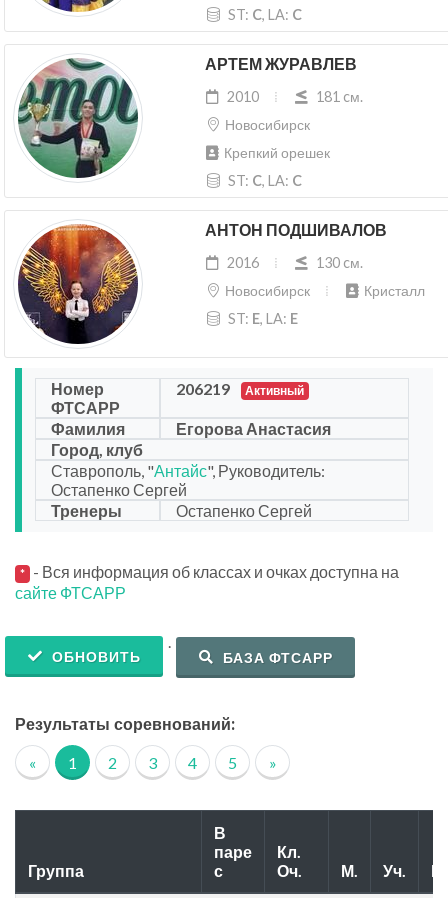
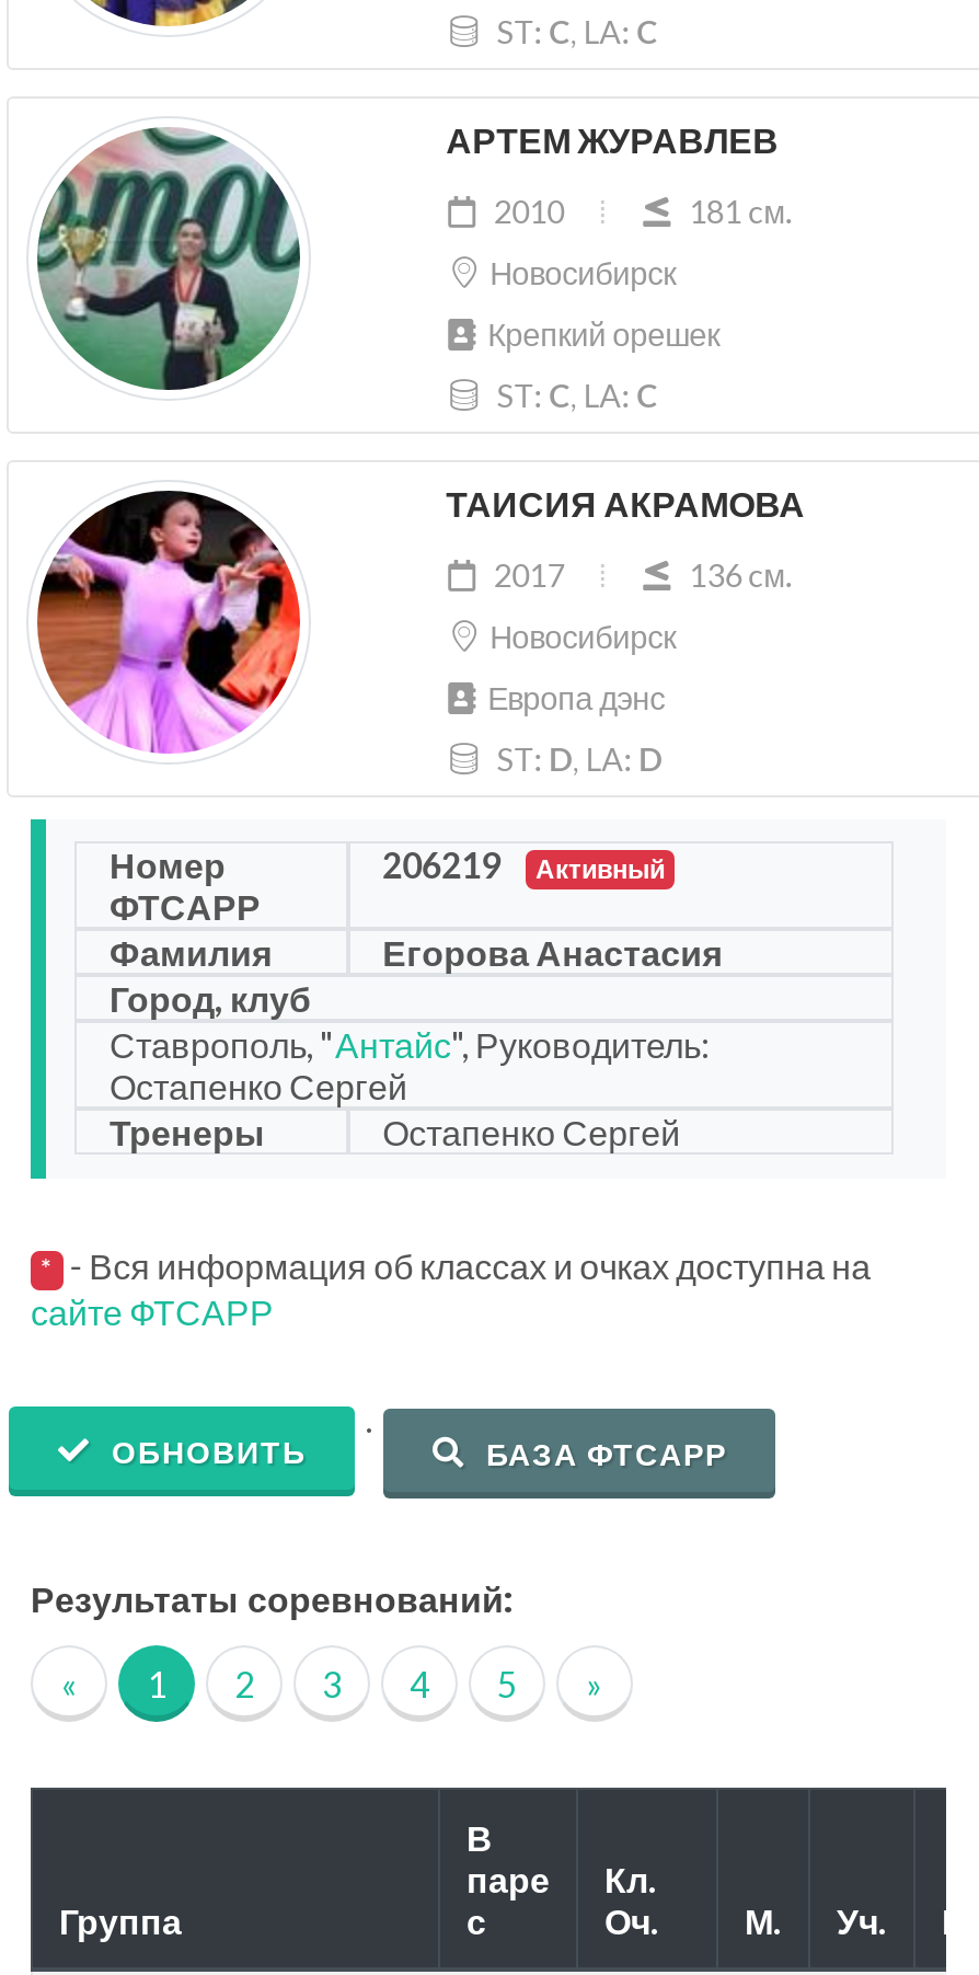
- [image]
+ [image]

- АНТОН ПОДШИВАЛОВ
+ ТАИСИЯ АКРАМОВА

- 2016
- 130 cм.
+ 2017
+ 136 cм.

- Кристалл
+ Европа дэнс

- ST: E, LA: E
+ ST: D, LA: D
